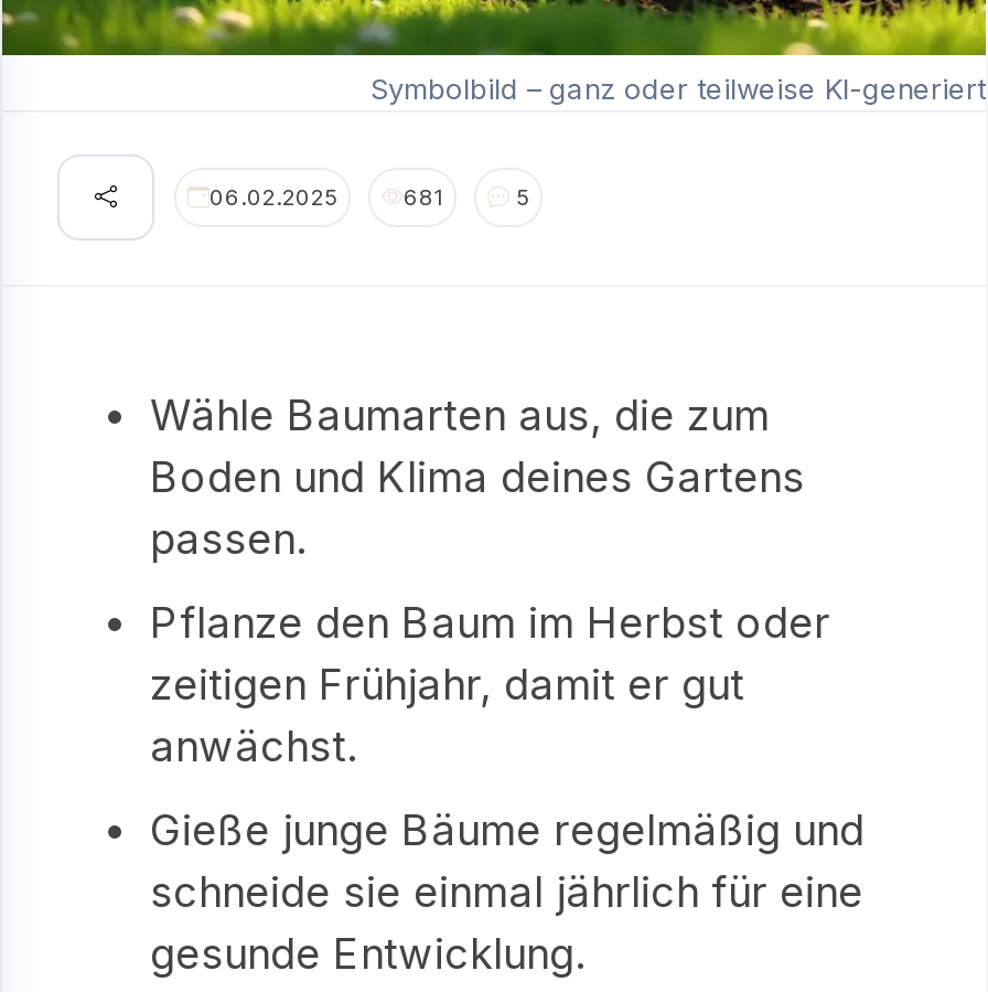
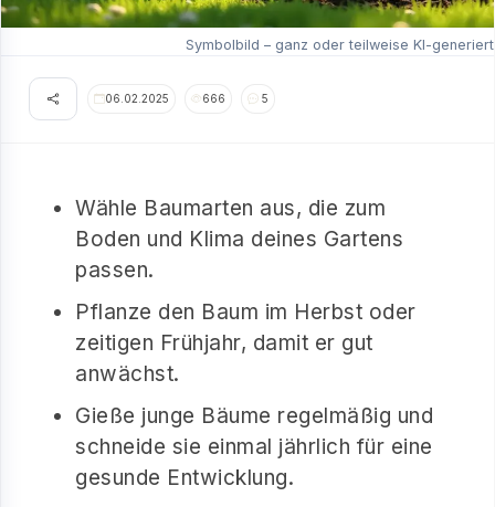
- 681
+ 666
